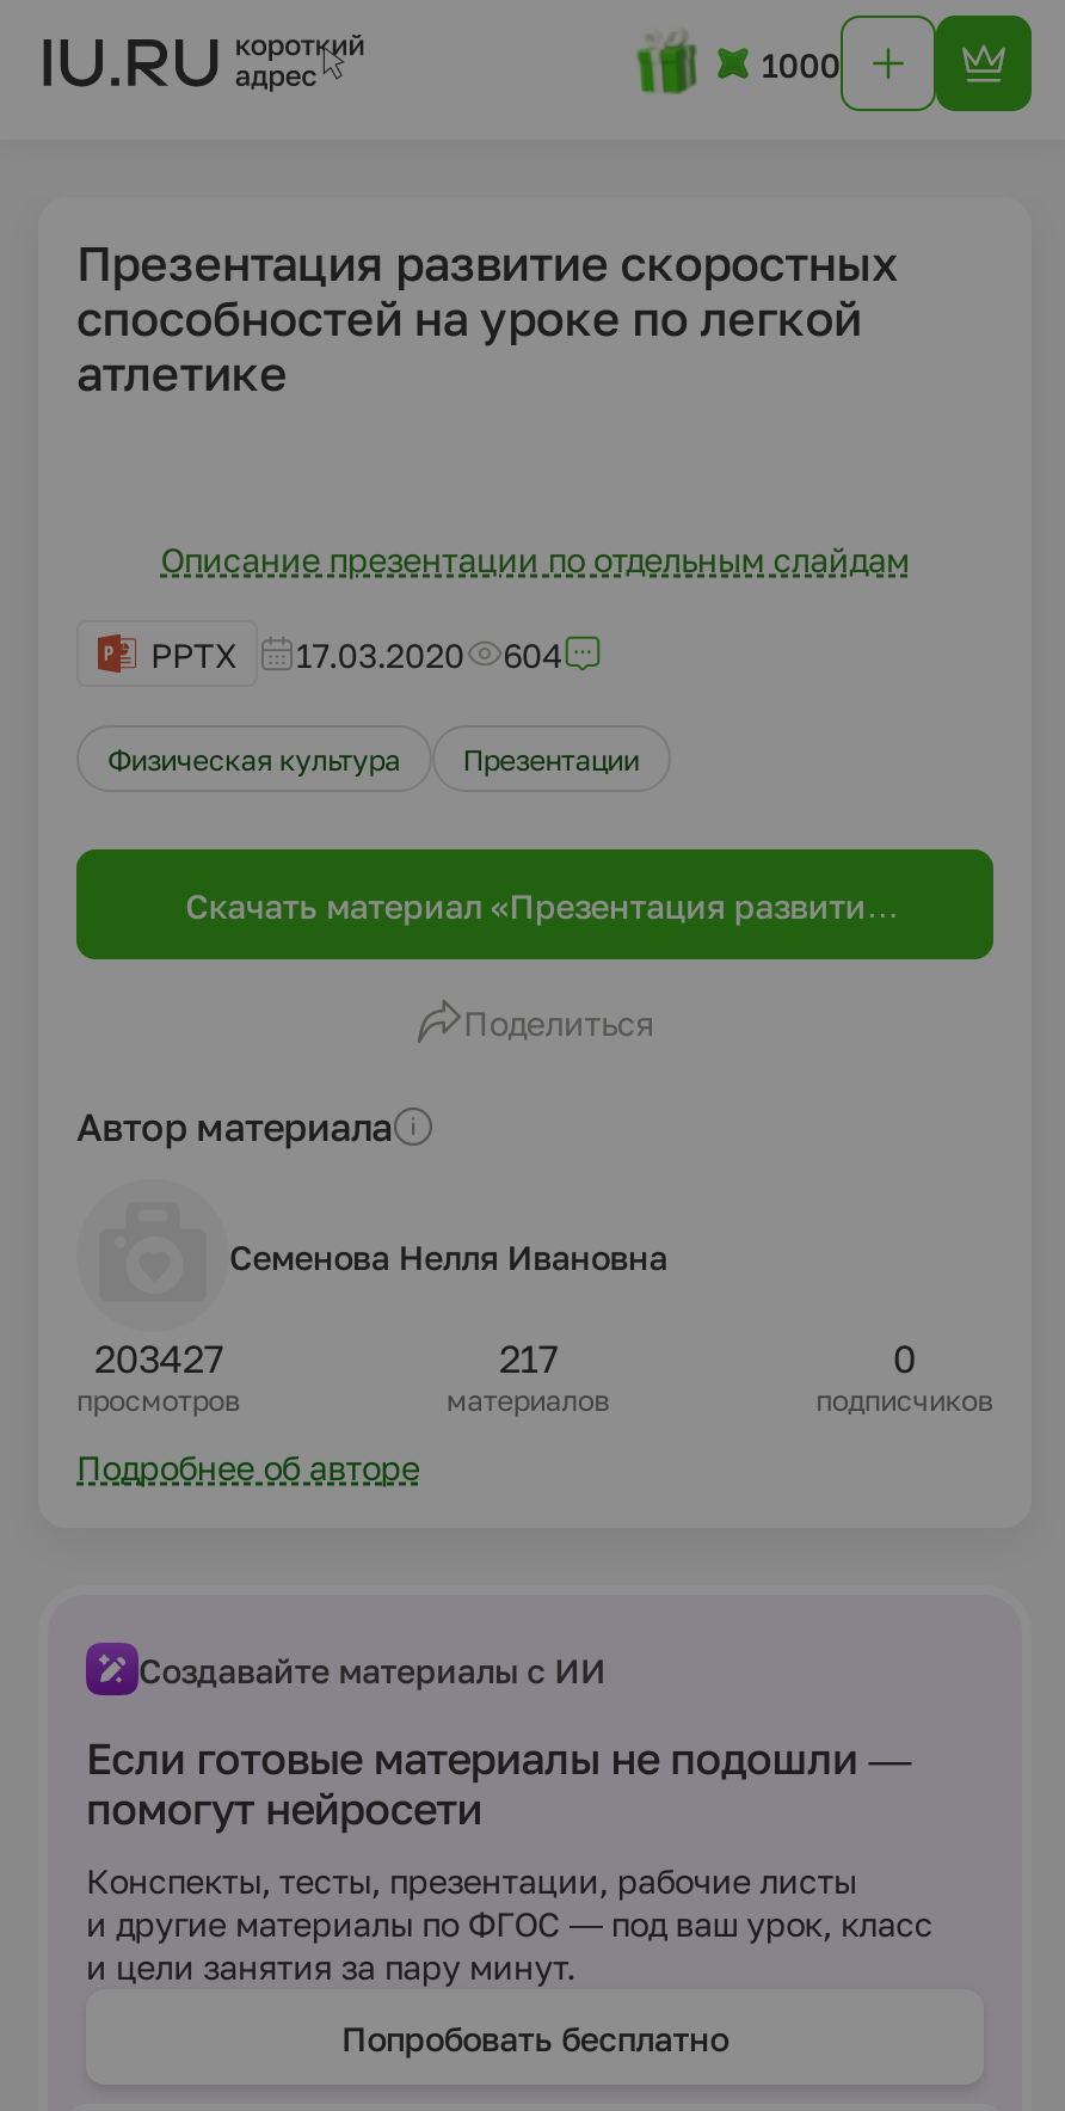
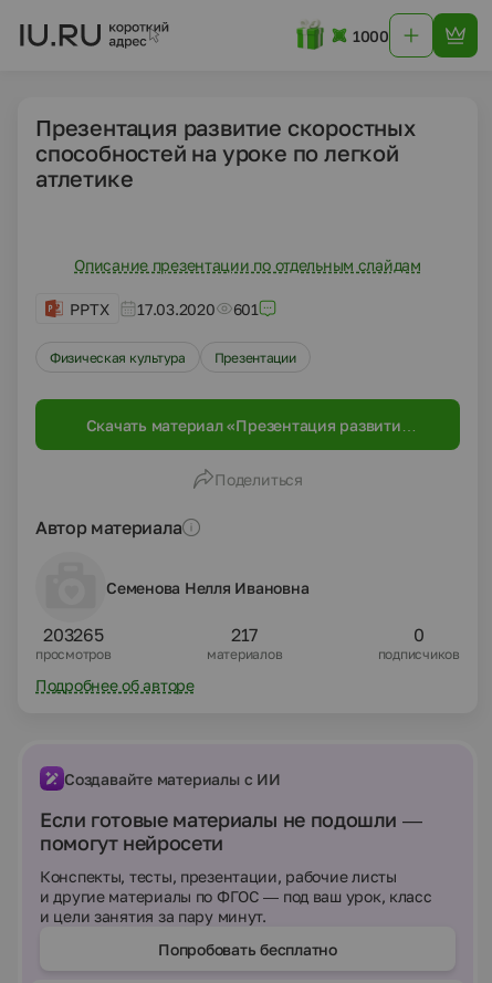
- PPTX 17.03.2020 604
+ PPTX 17.03.2020 601

- 203427
+ 203265
